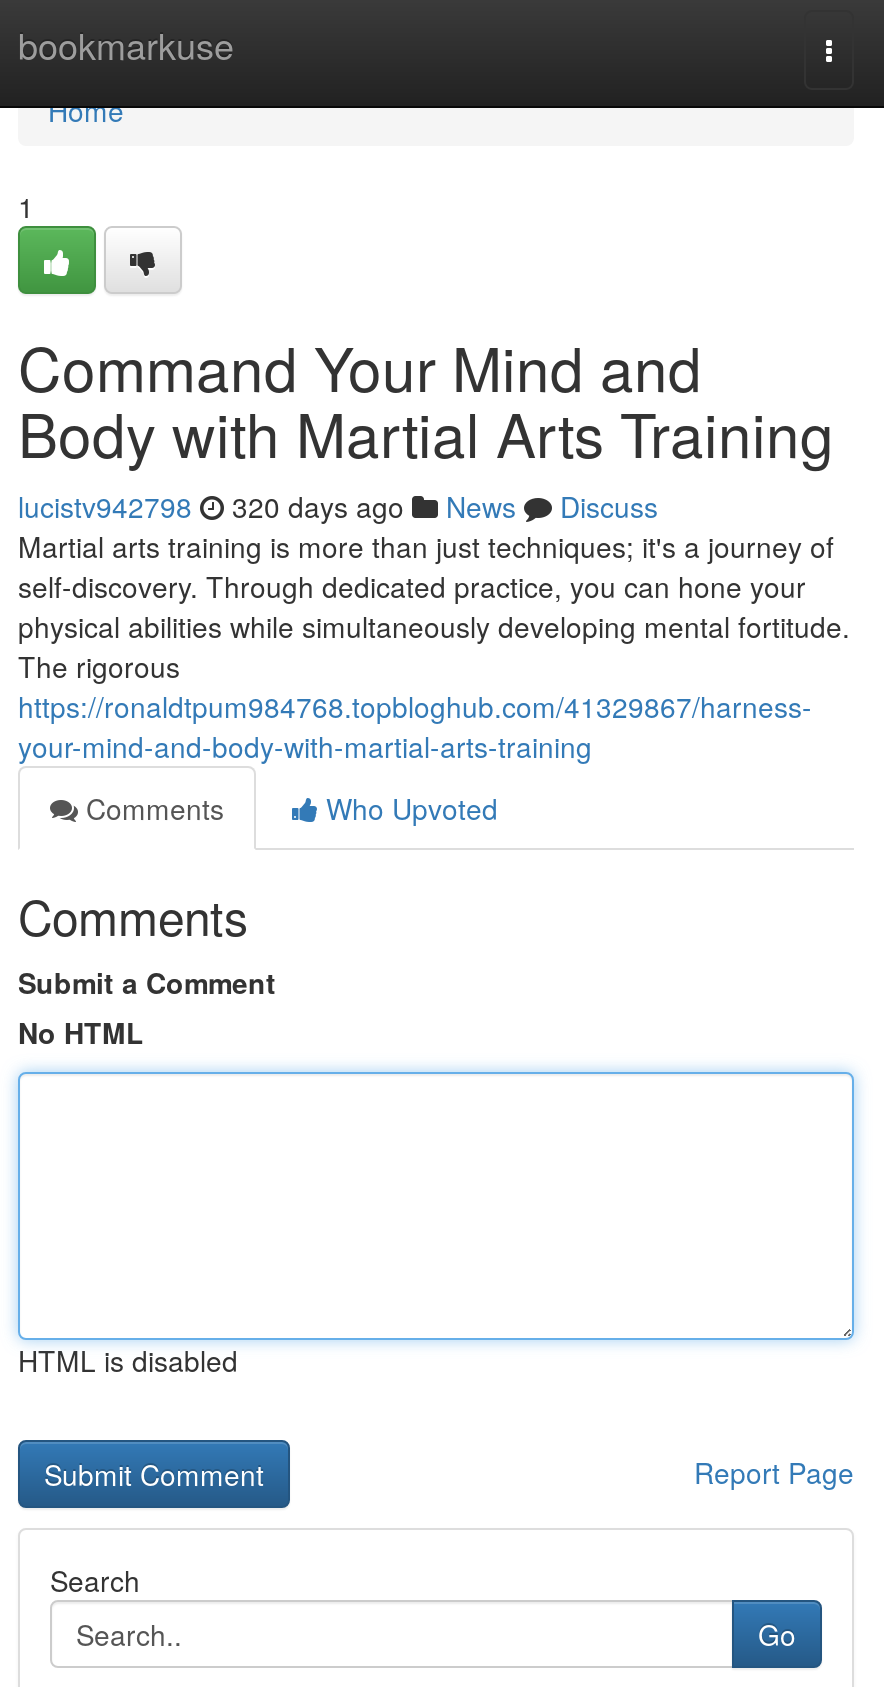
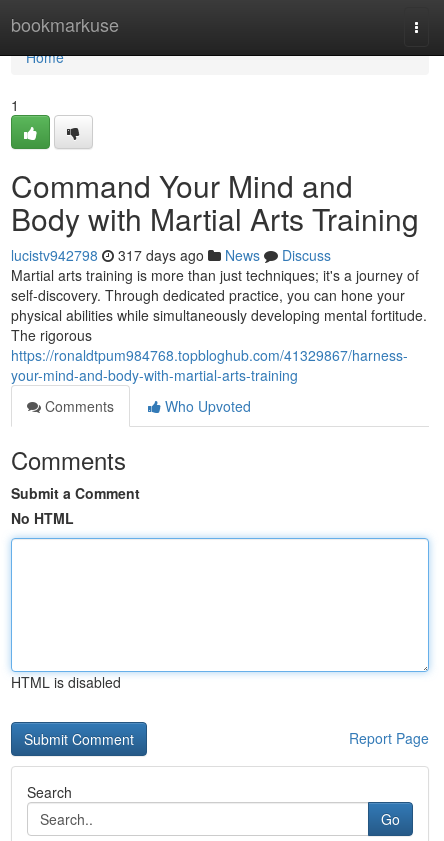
- lucistv942798 320 days ago News Discuss
+ lucistv942798 317 days ago News Discuss
